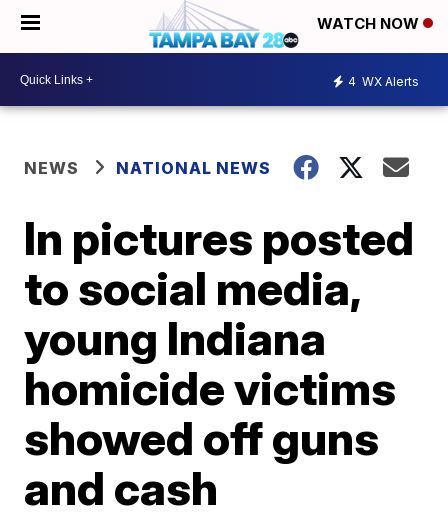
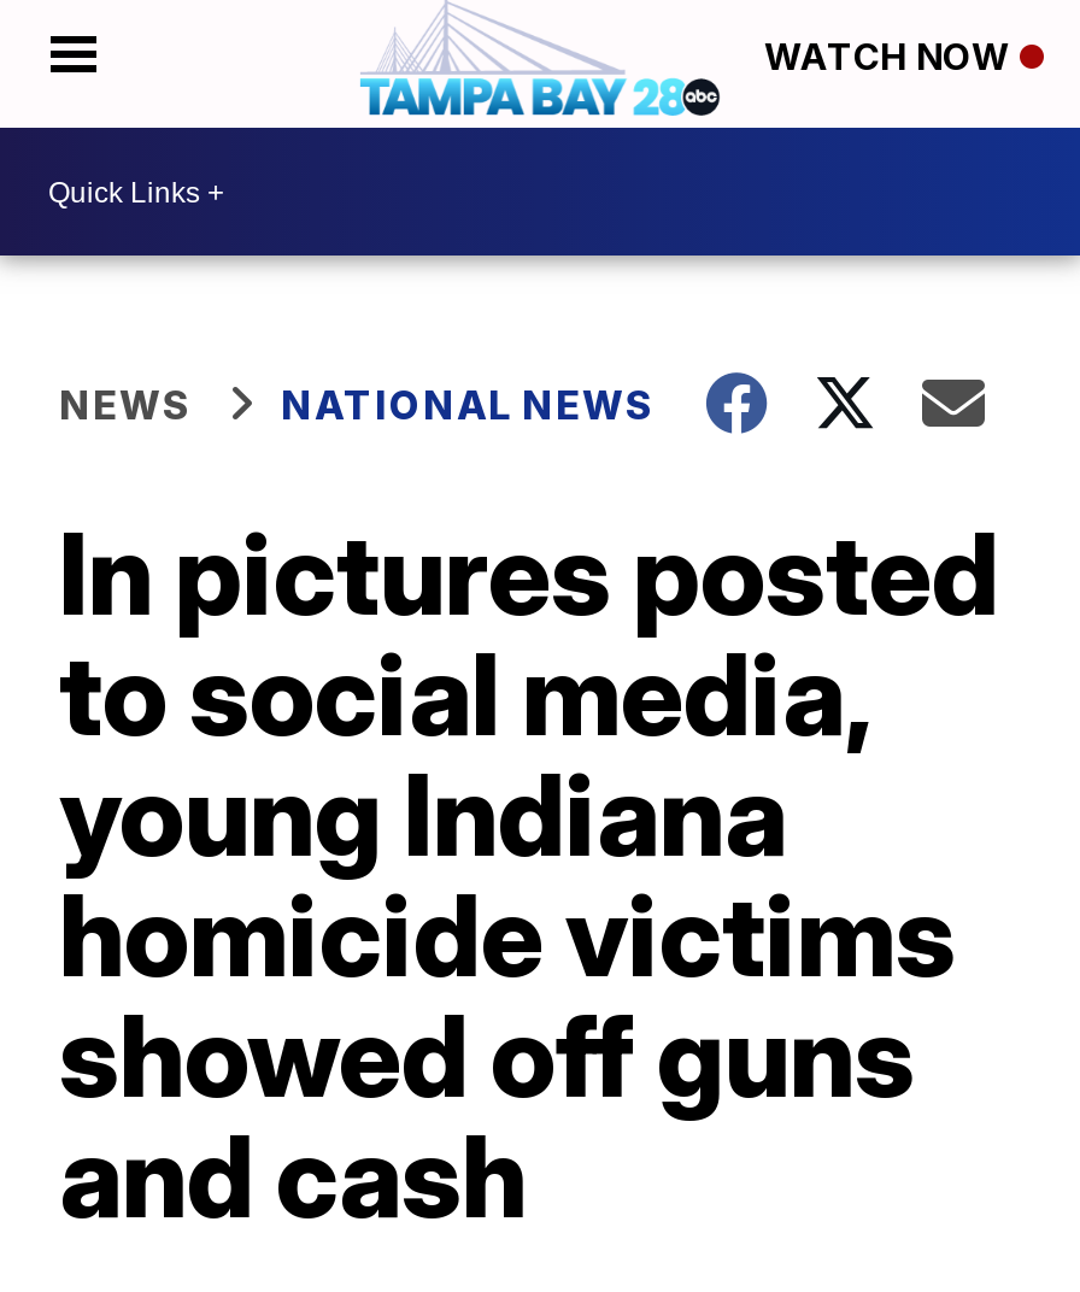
- 4 WX Alerts
